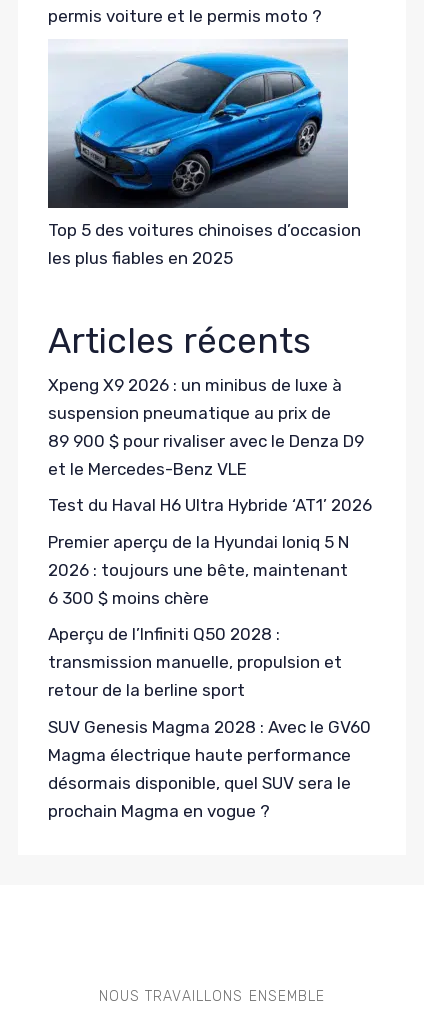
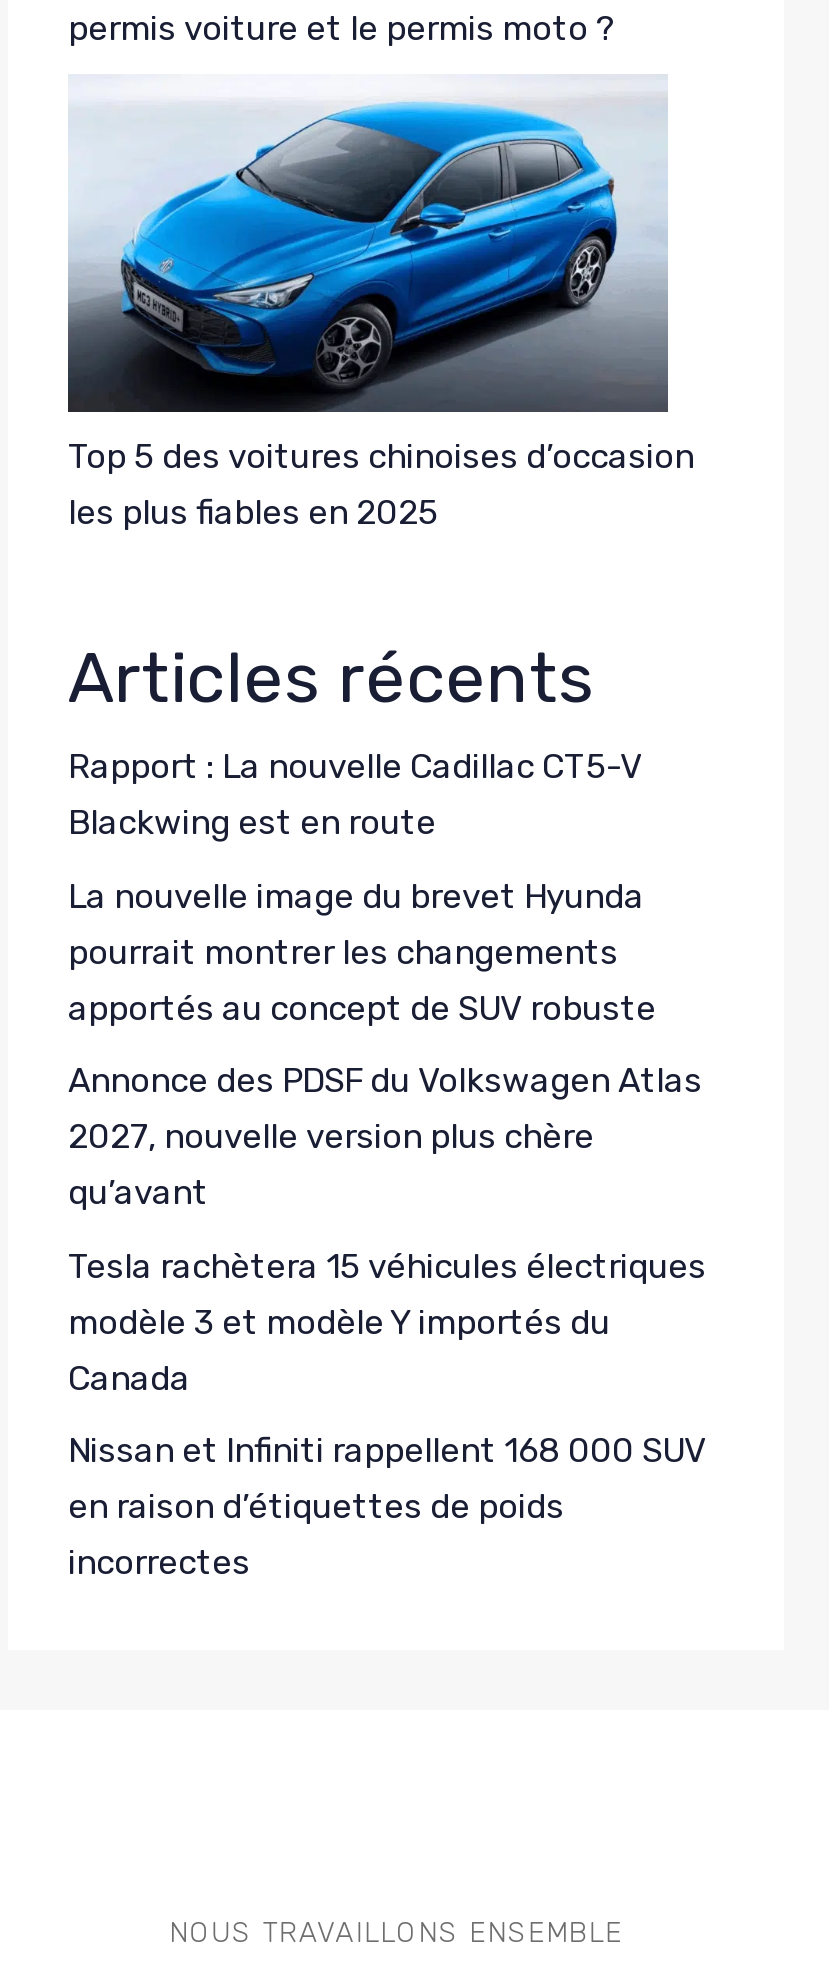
- Xpeng X9 2026 : un minibus de luxe à
- suspension pneumatique au prix de
- 89 900 $ pour rivaliser avec le Denza D9
- et le Mercedes-Benz VLE
+ Rapport : La nouvelle Cadillac CT5-V
+ Blackwing est en route

- Test du Haval H6 Ultra Hybride ‘AT1’ 2026
+ La nouvelle image du brevet Hyunda
+ pourrait montrer les changements
+ apportés au concept de SUV robuste

- Premier aperçu de la Hyundai Ioniq 5 N
- 2026 : toujours une bête, maintenant
- 6 300 $ moins chère
+ Annonce des PDSF du Volkswagen Atlas
+ 2027, nouvelle version plus chère
+ qu’avant

- Aperçu de l’Infiniti Q50 2028 :
- transmission manuelle, propulsion et
- retour de la berline sport
+ Tesla rachètera 15 véhicules électriques
+ modèle 3 et modèle Y importés du
+ Canada

- SUV Genesis Magma 2028 : Avec le GV60
- Magma électrique haute performance
- désormais disponible, quel SUV sera le
- prochain Magma en vogue ?
+ Nissan et Infiniti rappellent 168 000 SUV
+ en raison d’étiquettes de poids
+ incorrectes
